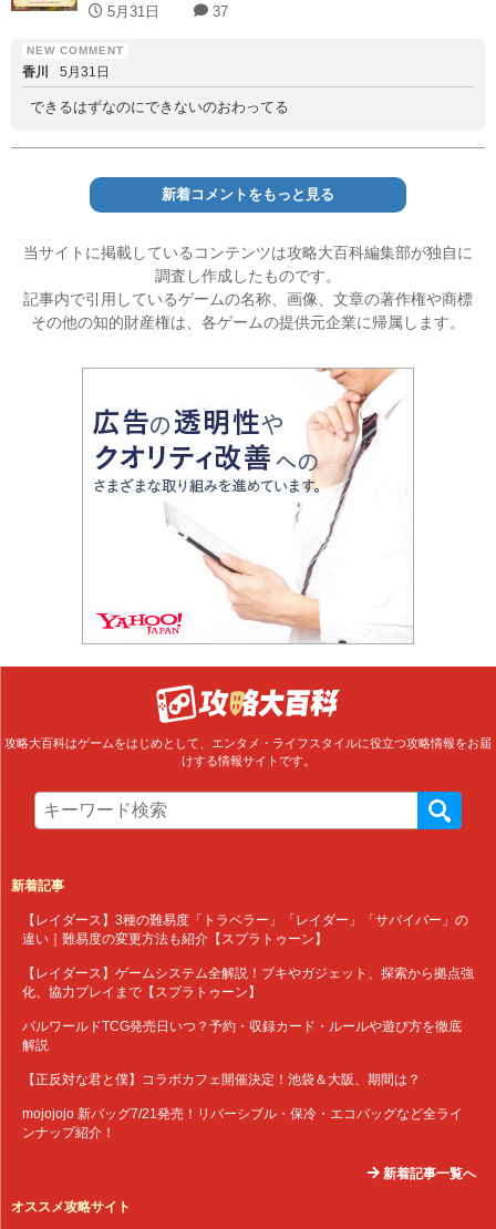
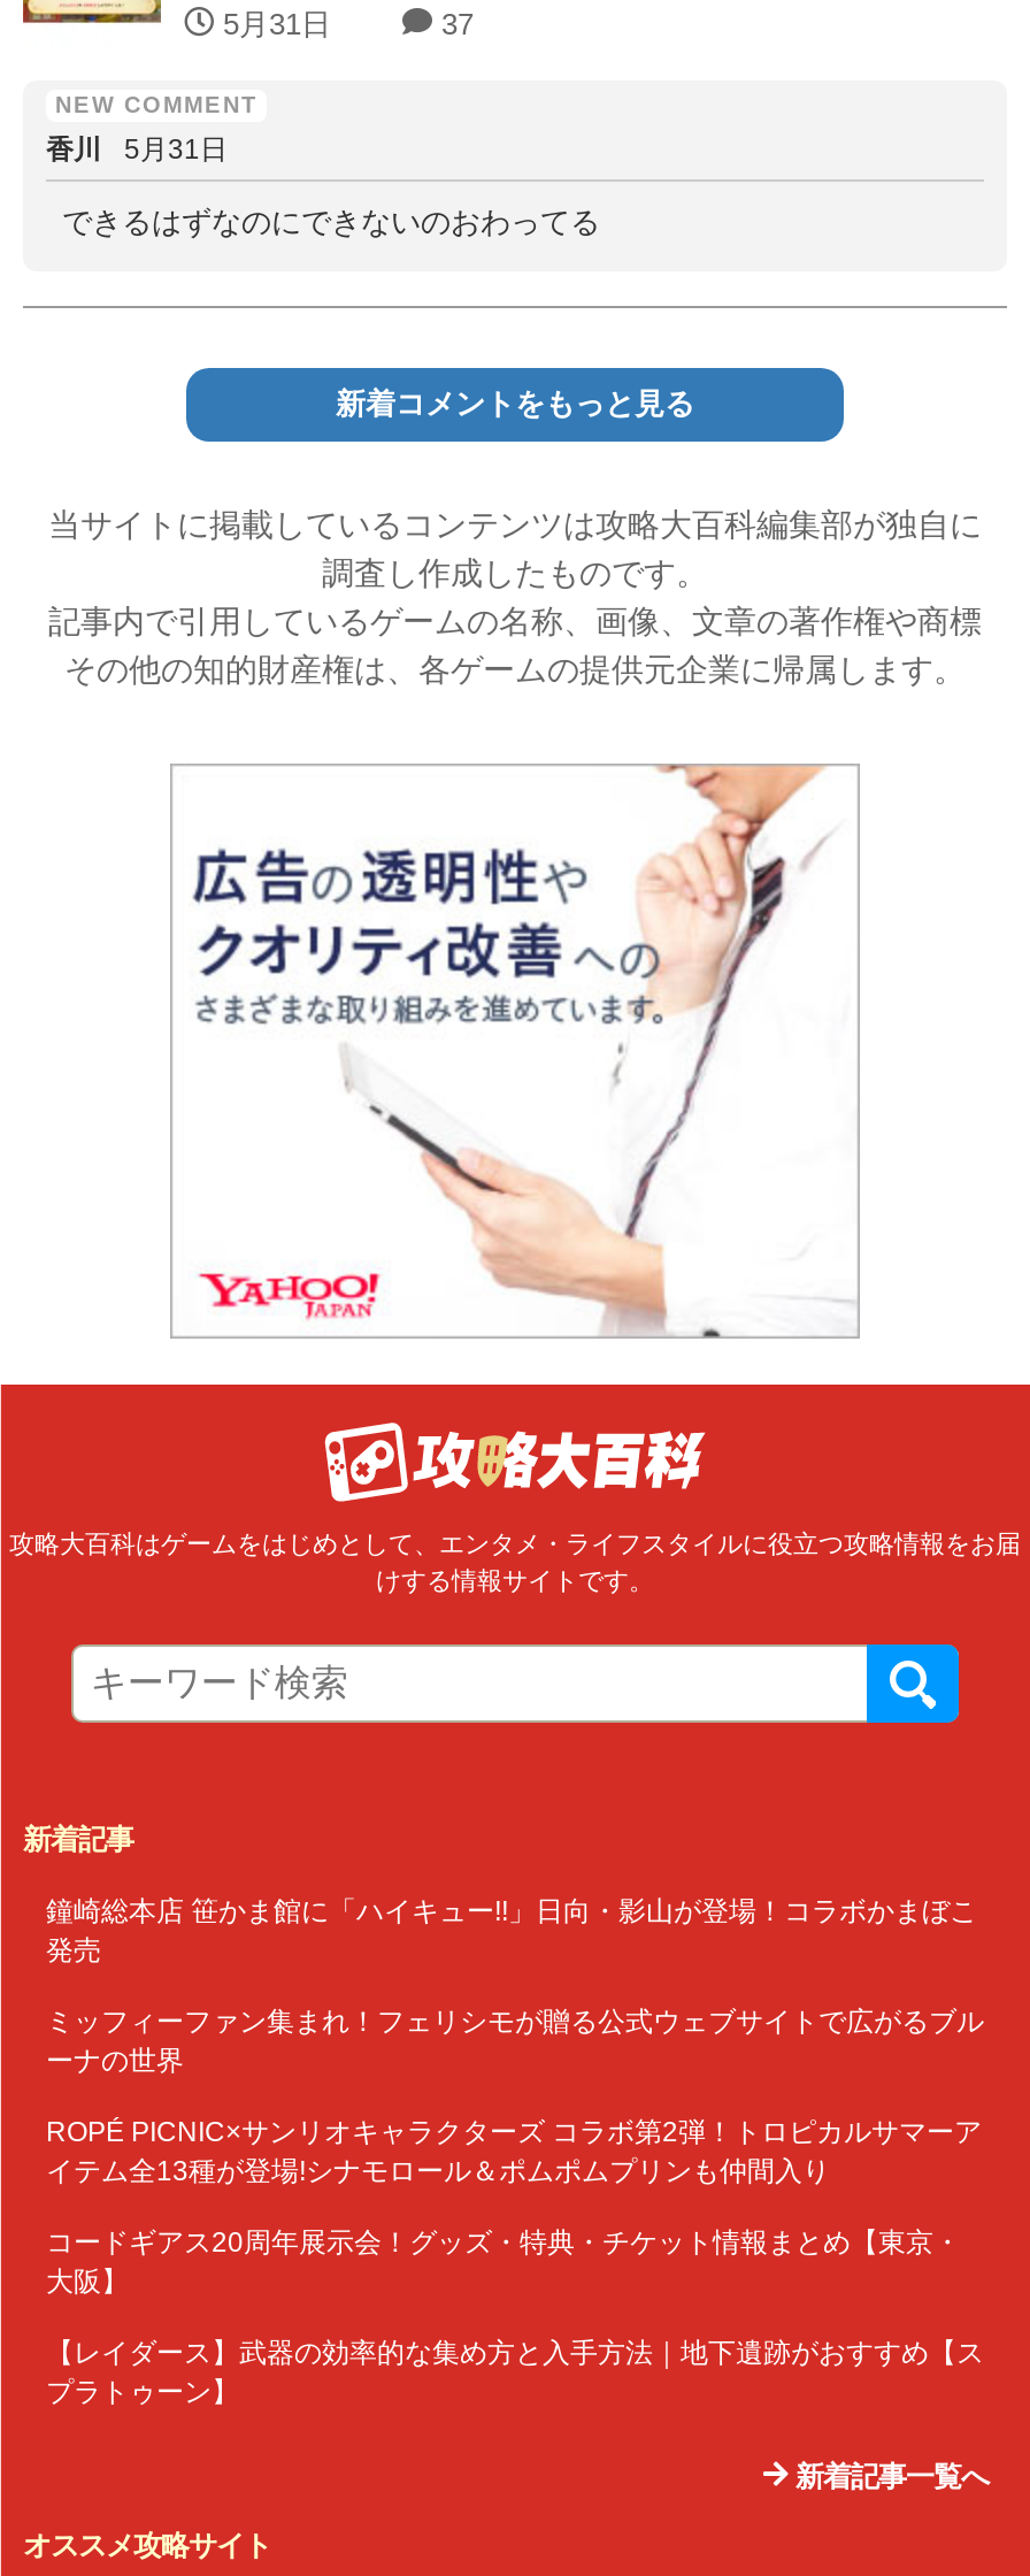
- 【レイダース】3種の難易度「トラベラー」「レイダー」「サバイバー」の
- 違い｜難易度の変更方法も紹介【スプラトゥーン】
+ 鐘崎総本店 笹かま館に「ハイキュー!!」日向・影山が登場！コラボかまぼこ
+ 発売

- 【レイダース】ゲームシステム全解説！ブキやガジェット、探索から拠点強
- 化、協力プレイまで【スプラトゥーン】
+ ミッフィーファン集まれ！フェリシモが贈る公式ウェブサイトで広がるブル
+ ーナの世界

- パルワールドTCG発売日いつ？予約・収録カード・ルールや遊び方を徹底
- 解説
+ ROPÉ PICNIC×サンリオキャラクターズ コラボ第2弾！トロピカルサマーア
+ イテム全13種が登場!シナモロール＆ポムポムプリンも仲間入り

- 【正反対な君と僕】コラボカフェ開催決定！池袋＆大阪、期間は？
+ コードギアス20周年展示会！グッズ・特典・チケット情報まとめ【東京・
+ 大阪】

- mojojojo 新バッグ7/21発売！リバーシブル・保冷・エコバッグなど全ライ
- ンナップ紹介！
+ 【レイダース】武器の効率的な集め方と入手方法｜地下遺跡がおすすめ【ス
+ プラトゥーン】
